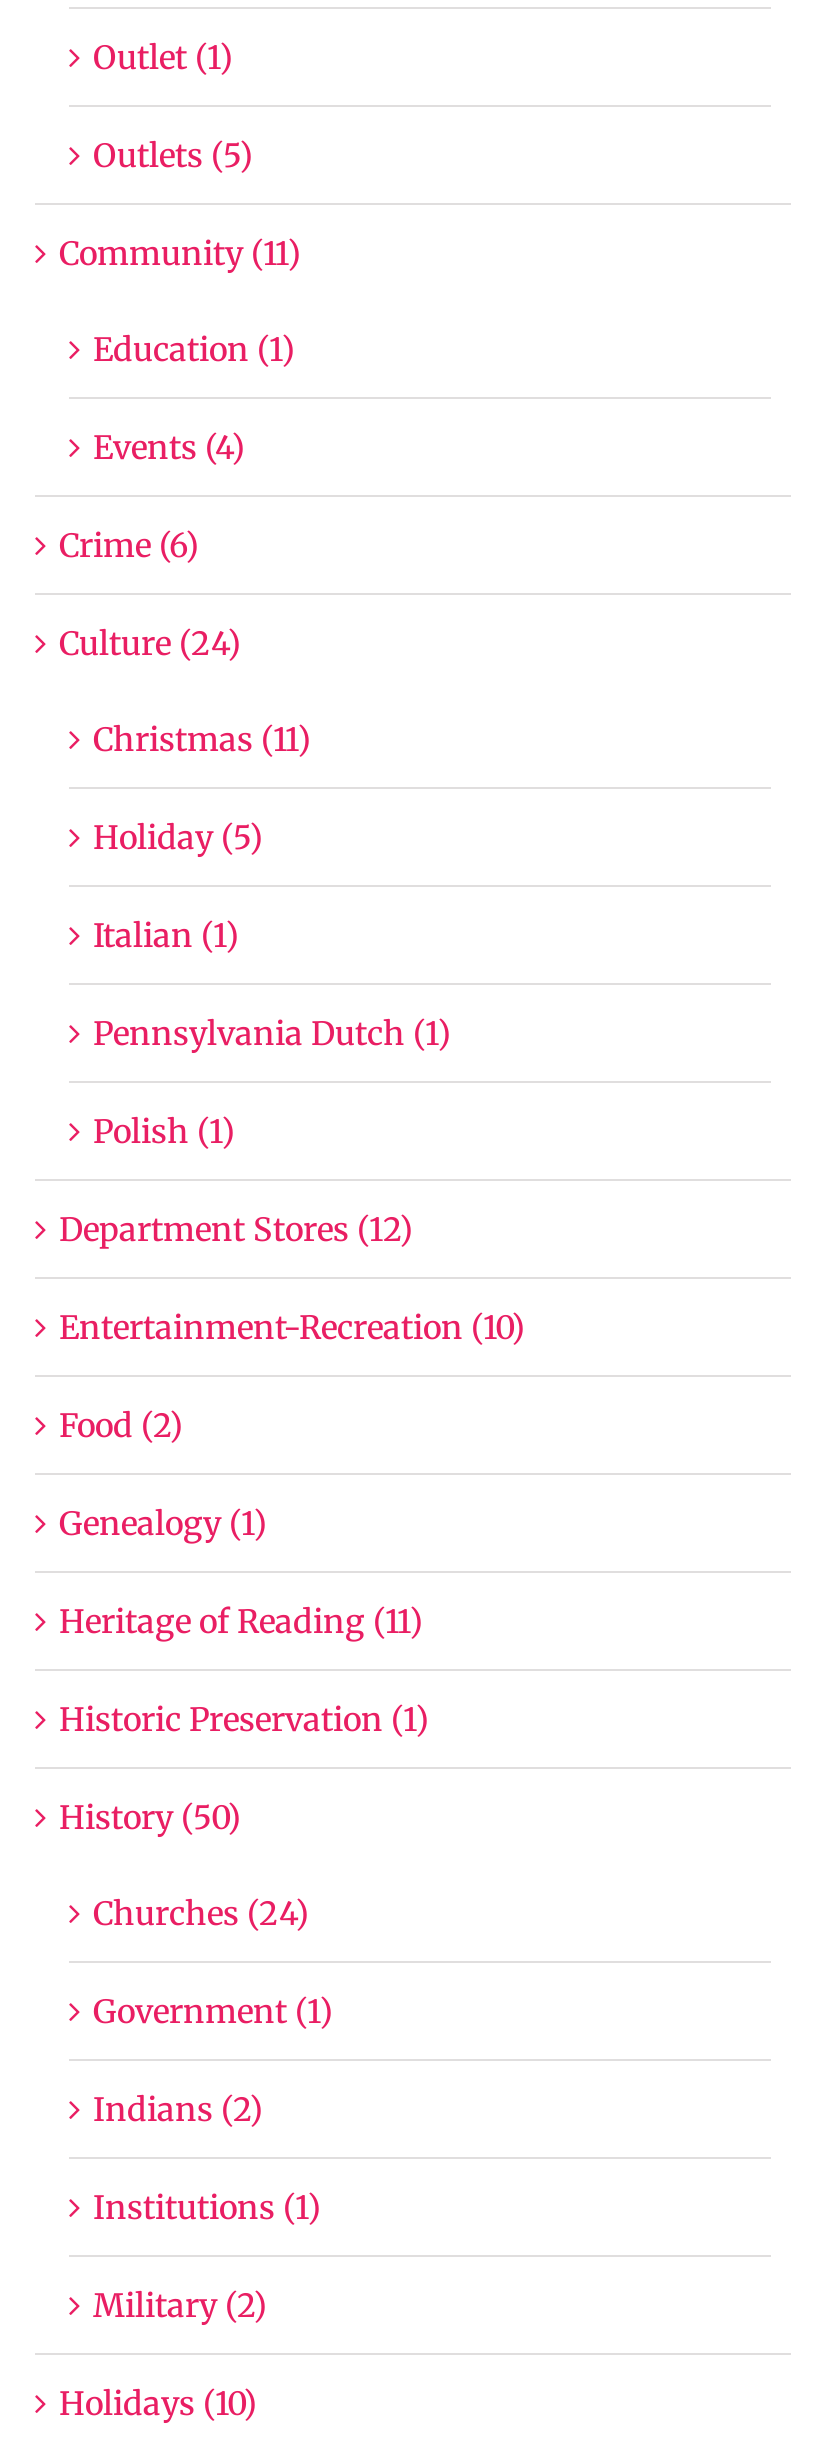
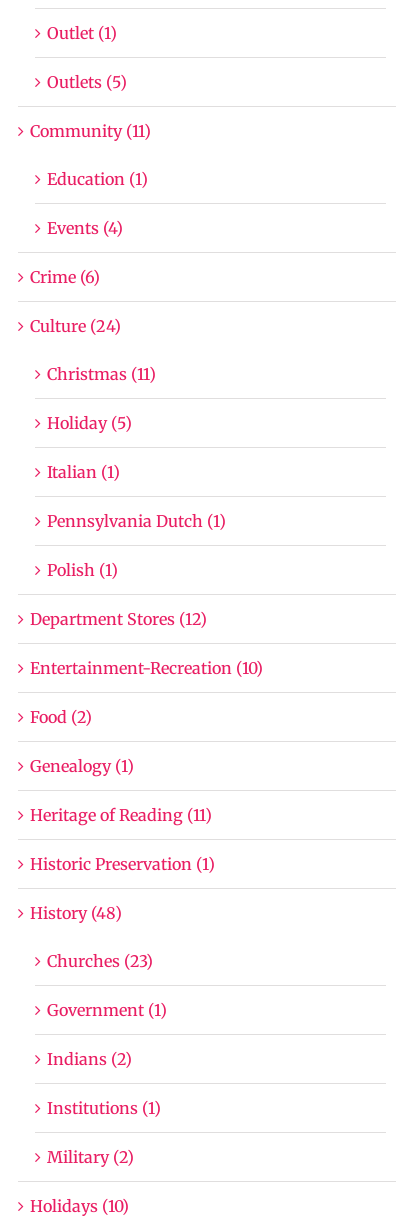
- History (50)
+ History (48)

- Churches (24)
+ Churches (23)
